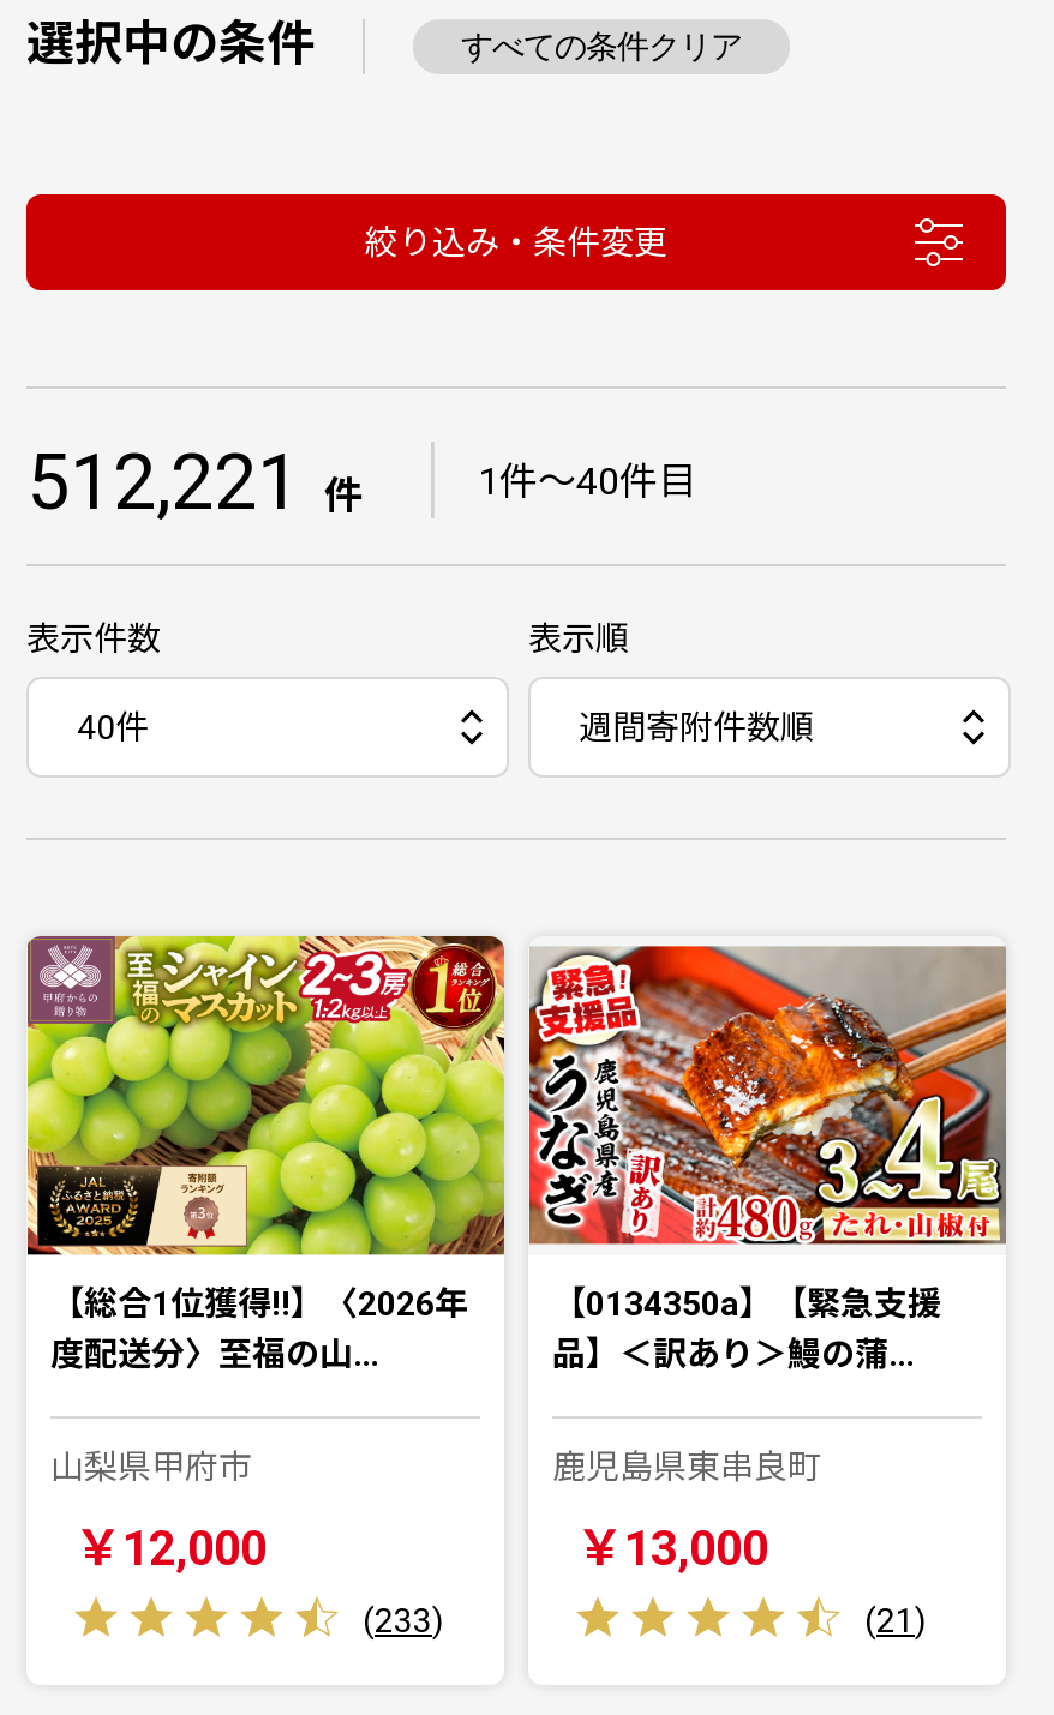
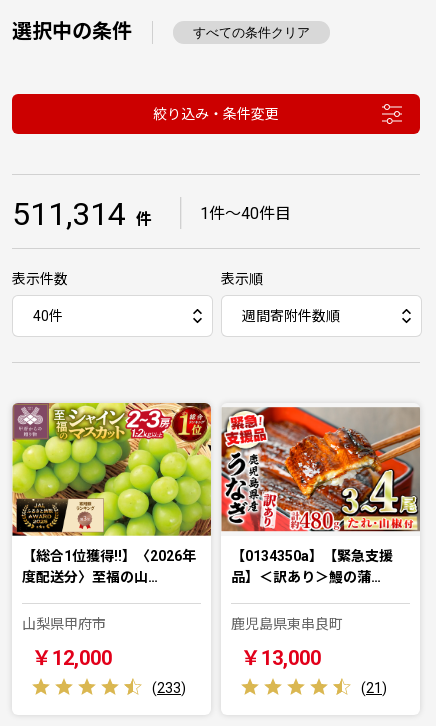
- 512,221 件 ｜ 1件〜40件目
+ 511,314 件 ｜ 1件〜40件目
